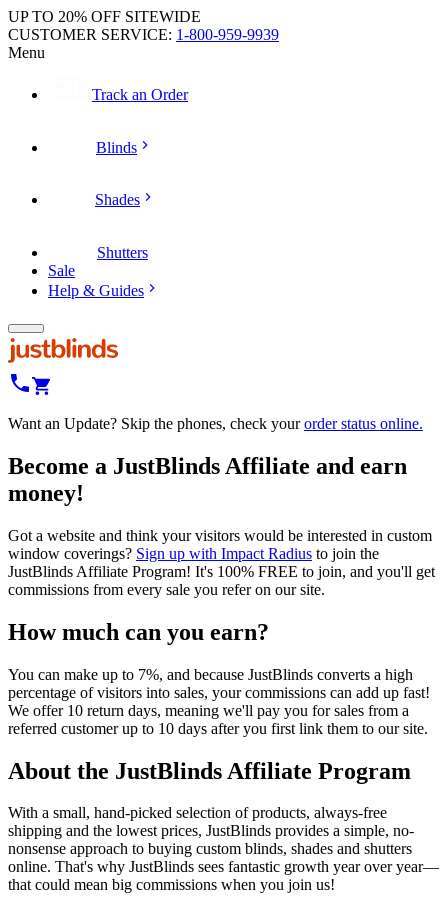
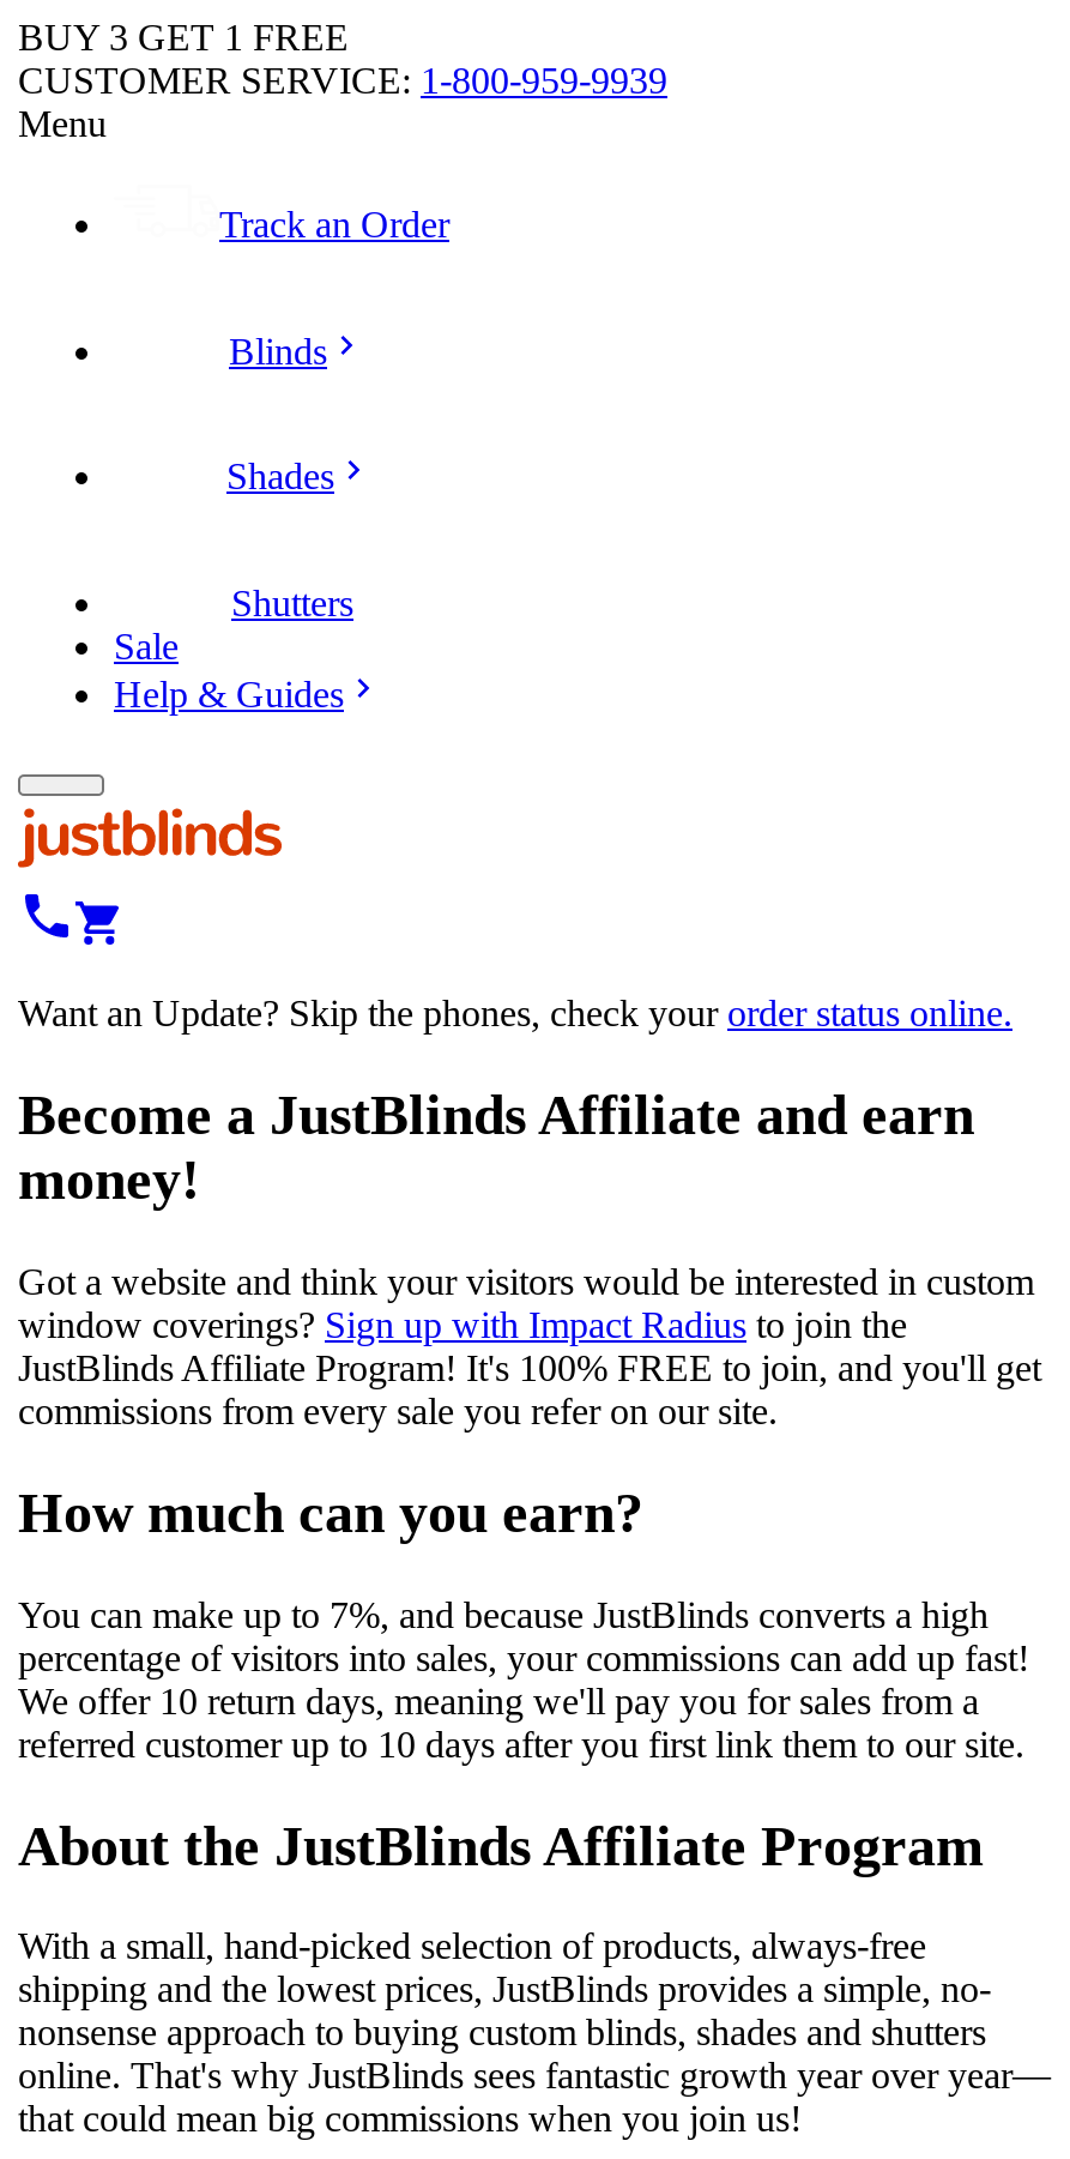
- UP TO 20% OFF SITEWIDE
+ BUY 3 GET 1 FREE
